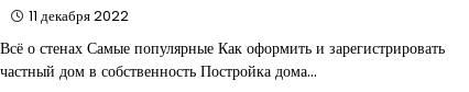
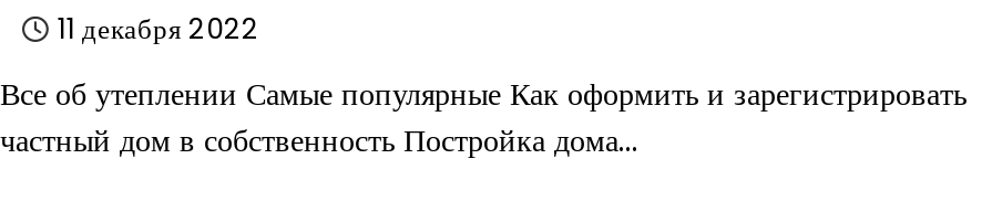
- Всё о стенах Самые популярные Как оформить и зарегистрировать
+ Все об утеплении Самые популярные Как оформить и зарегистрировать
